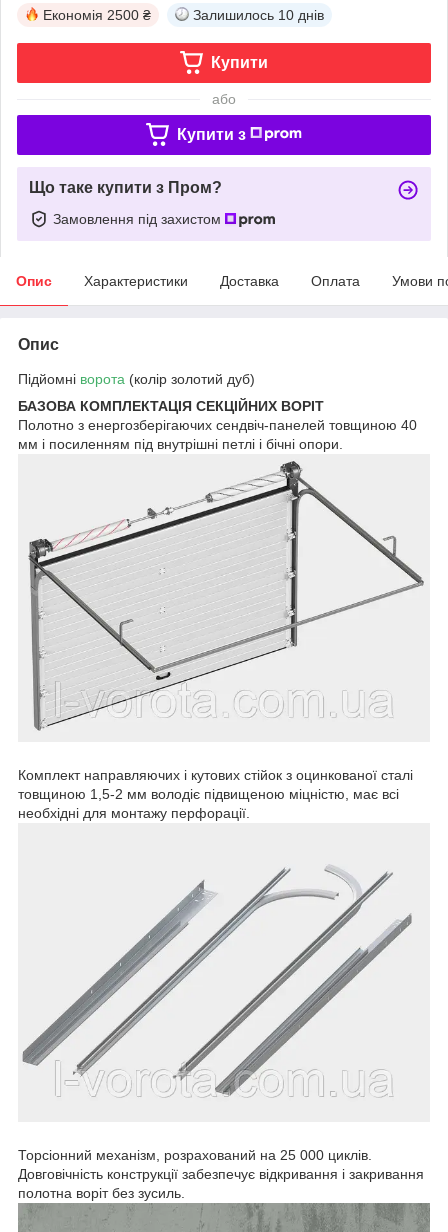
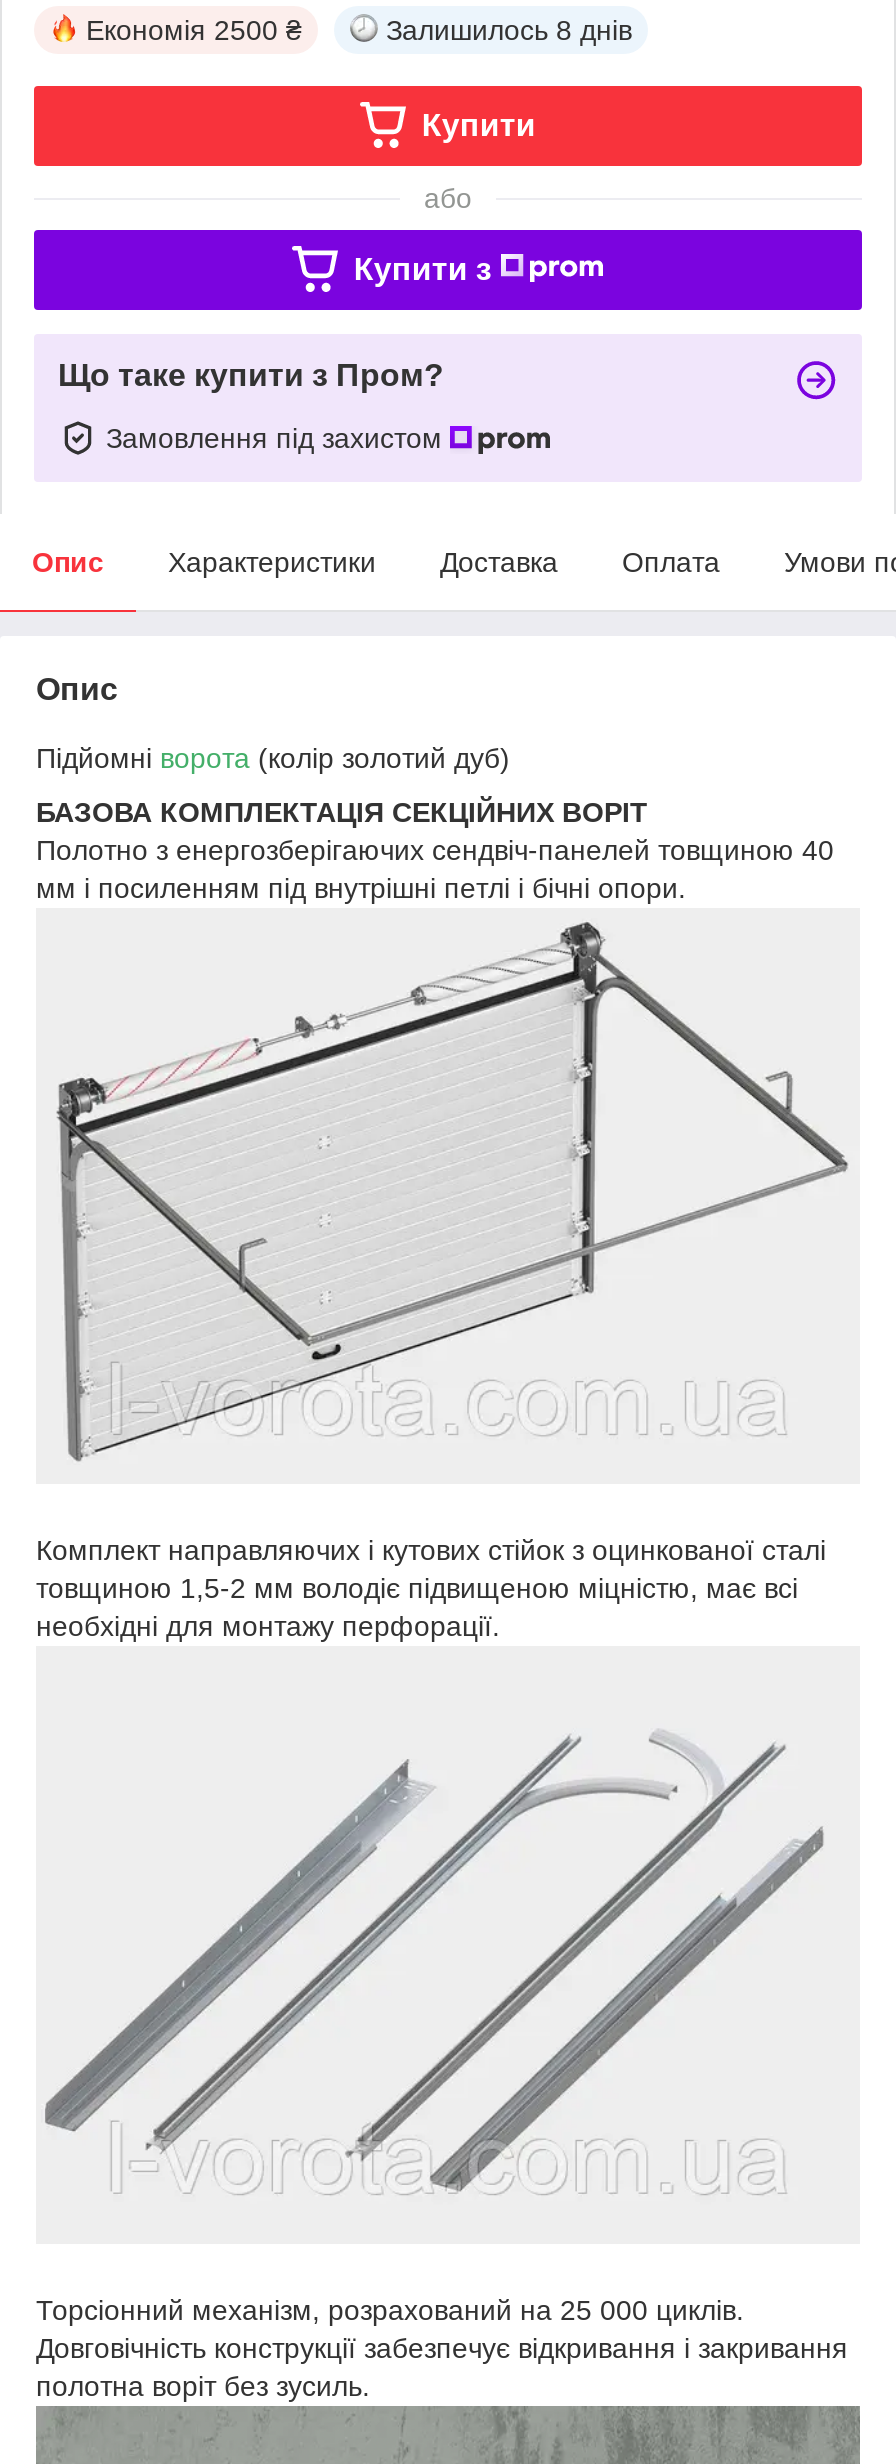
- Залишилось 10 днів
+ Залишилось 8 днів
